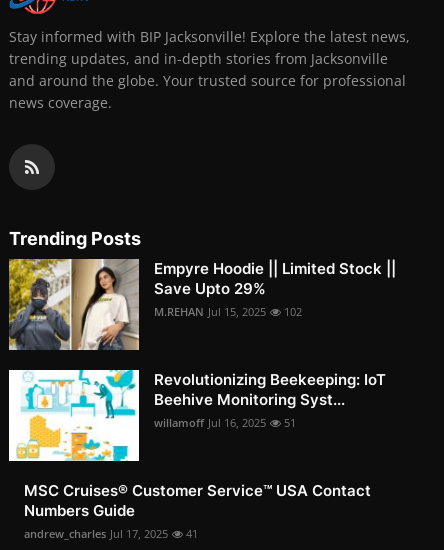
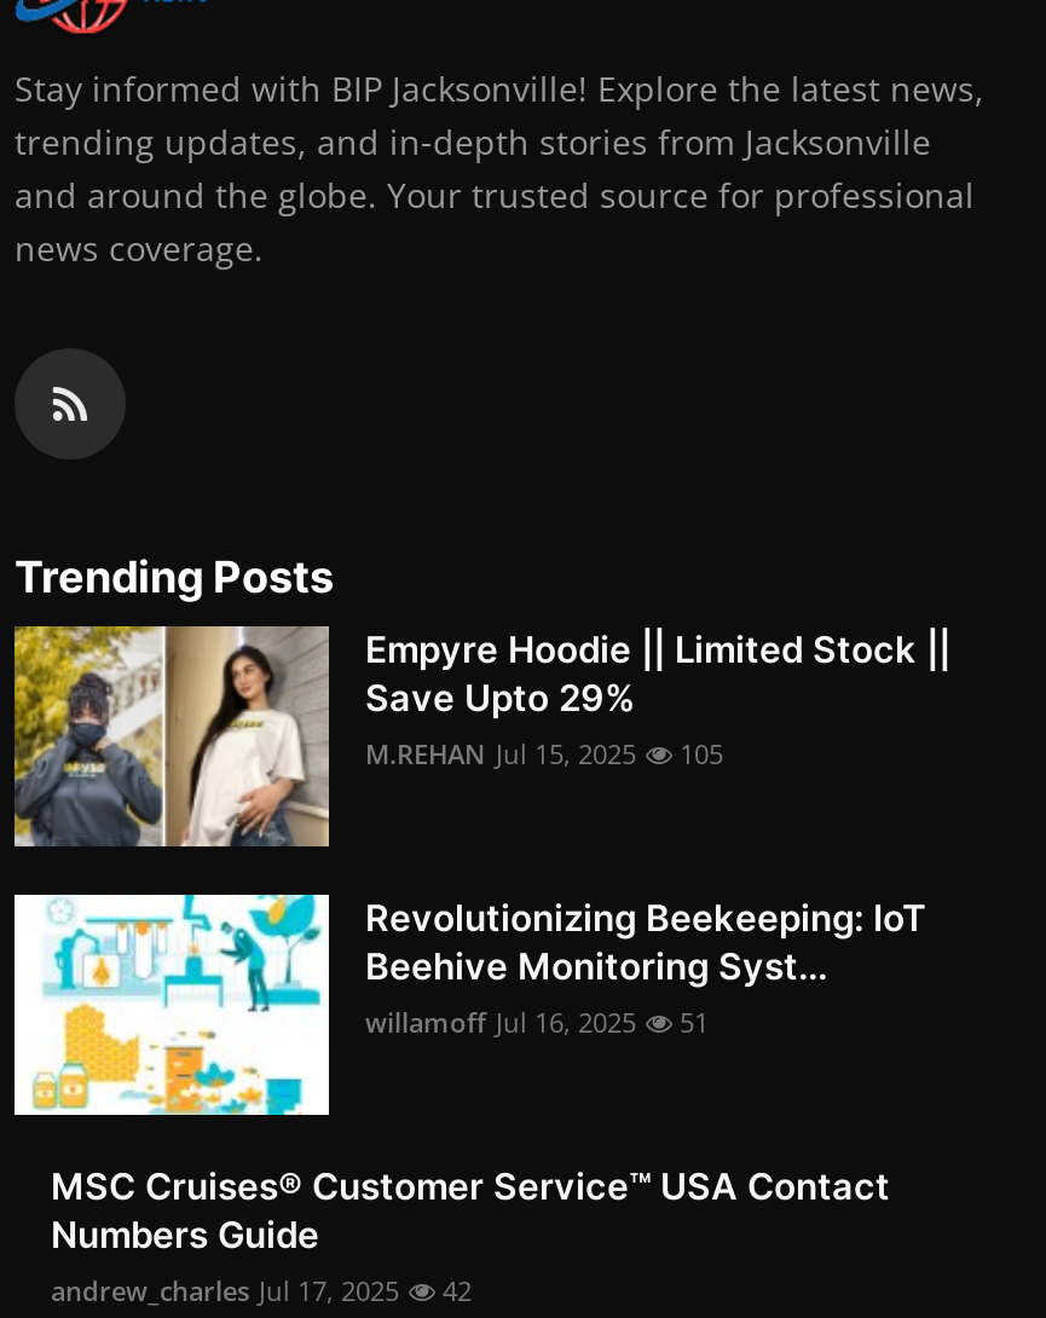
- M.REHAN Jul 15, 2025 102
+ M.REHAN Jul 15, 2025 105

- andrew_charles Jul 17, 2025 41
+ andrew_charles Jul 17, 2025 42
